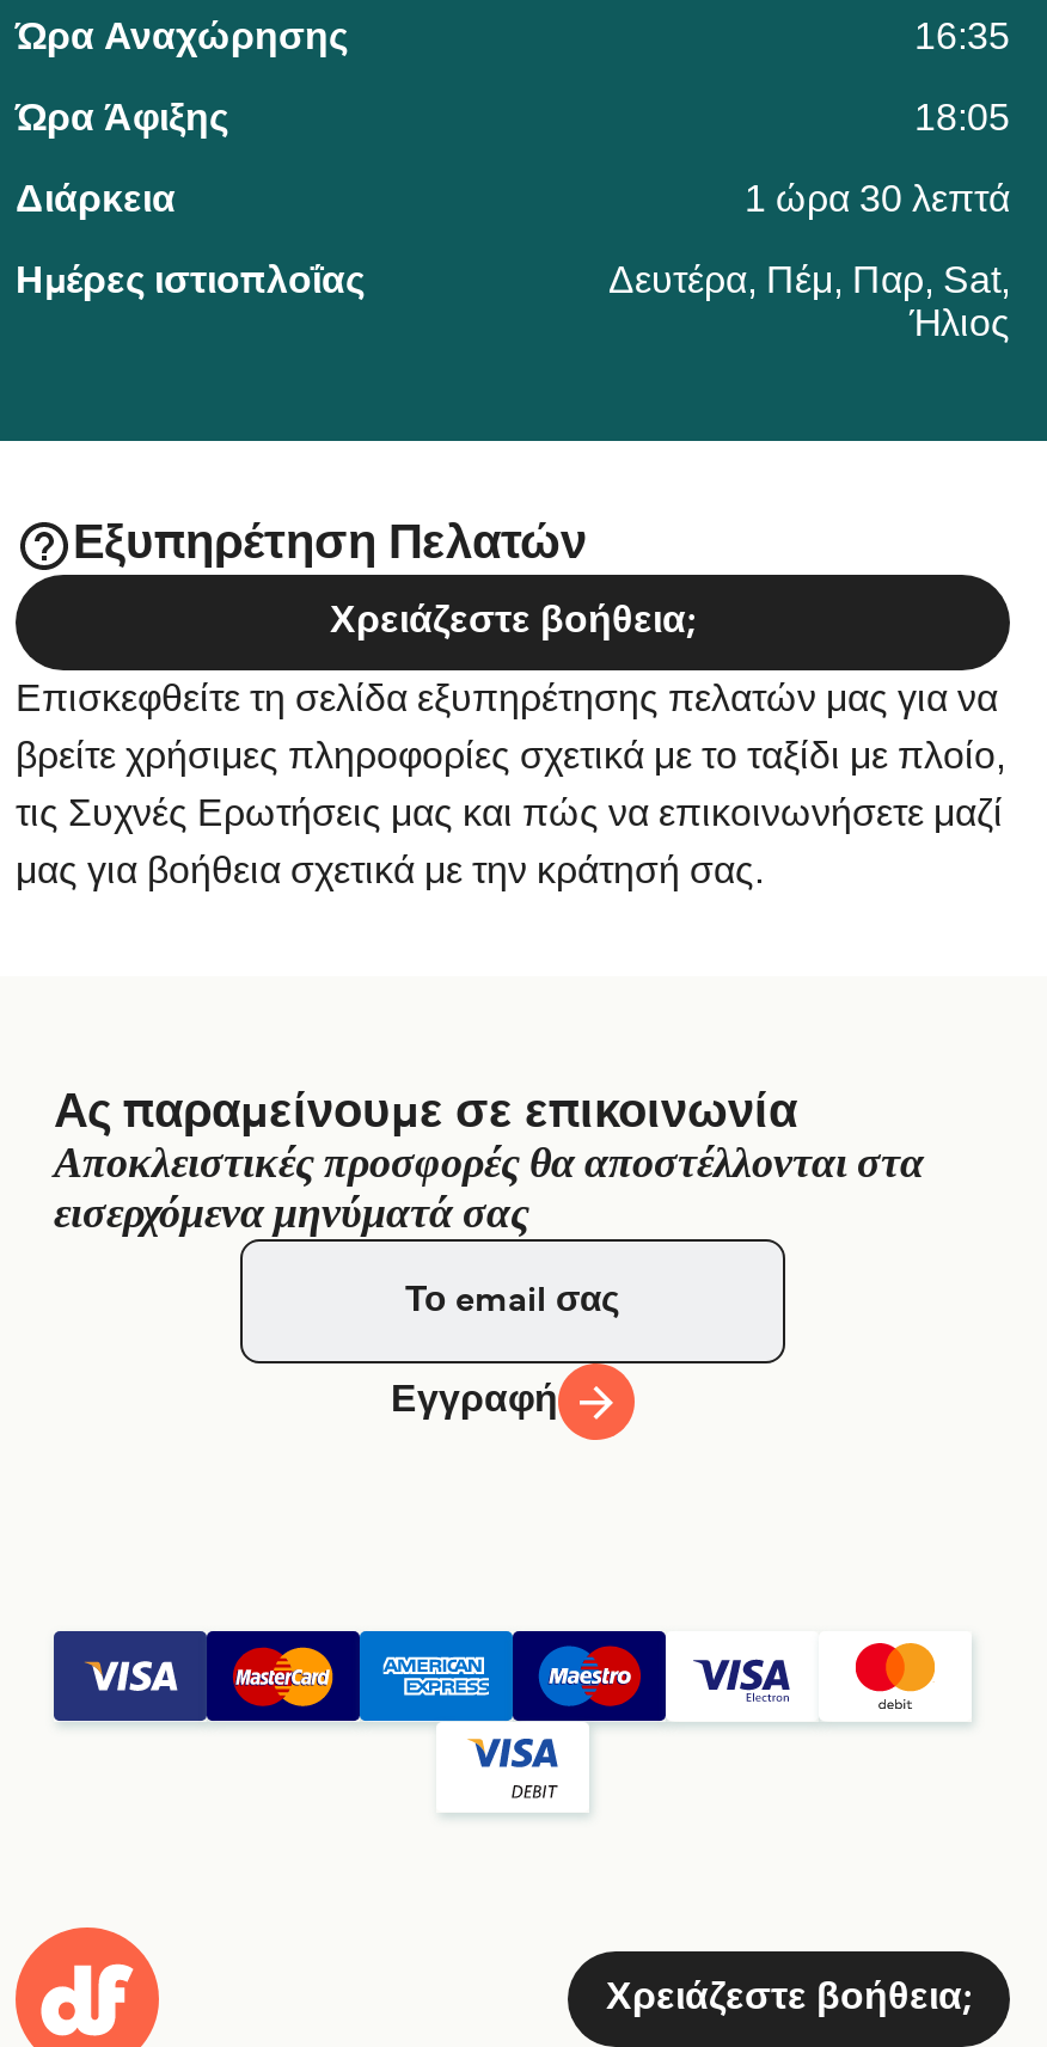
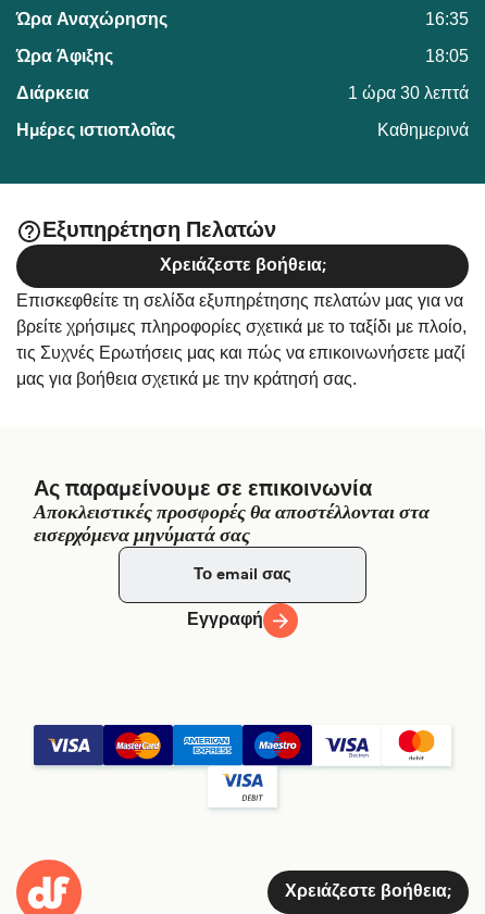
- Δευτέρα, Πέμ, Παρ, Sat,
- Ήλιος
+ Καθημερινά
